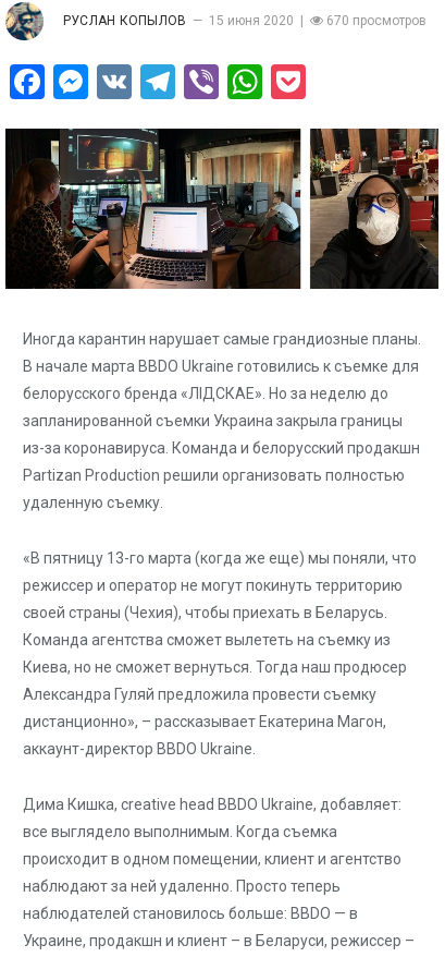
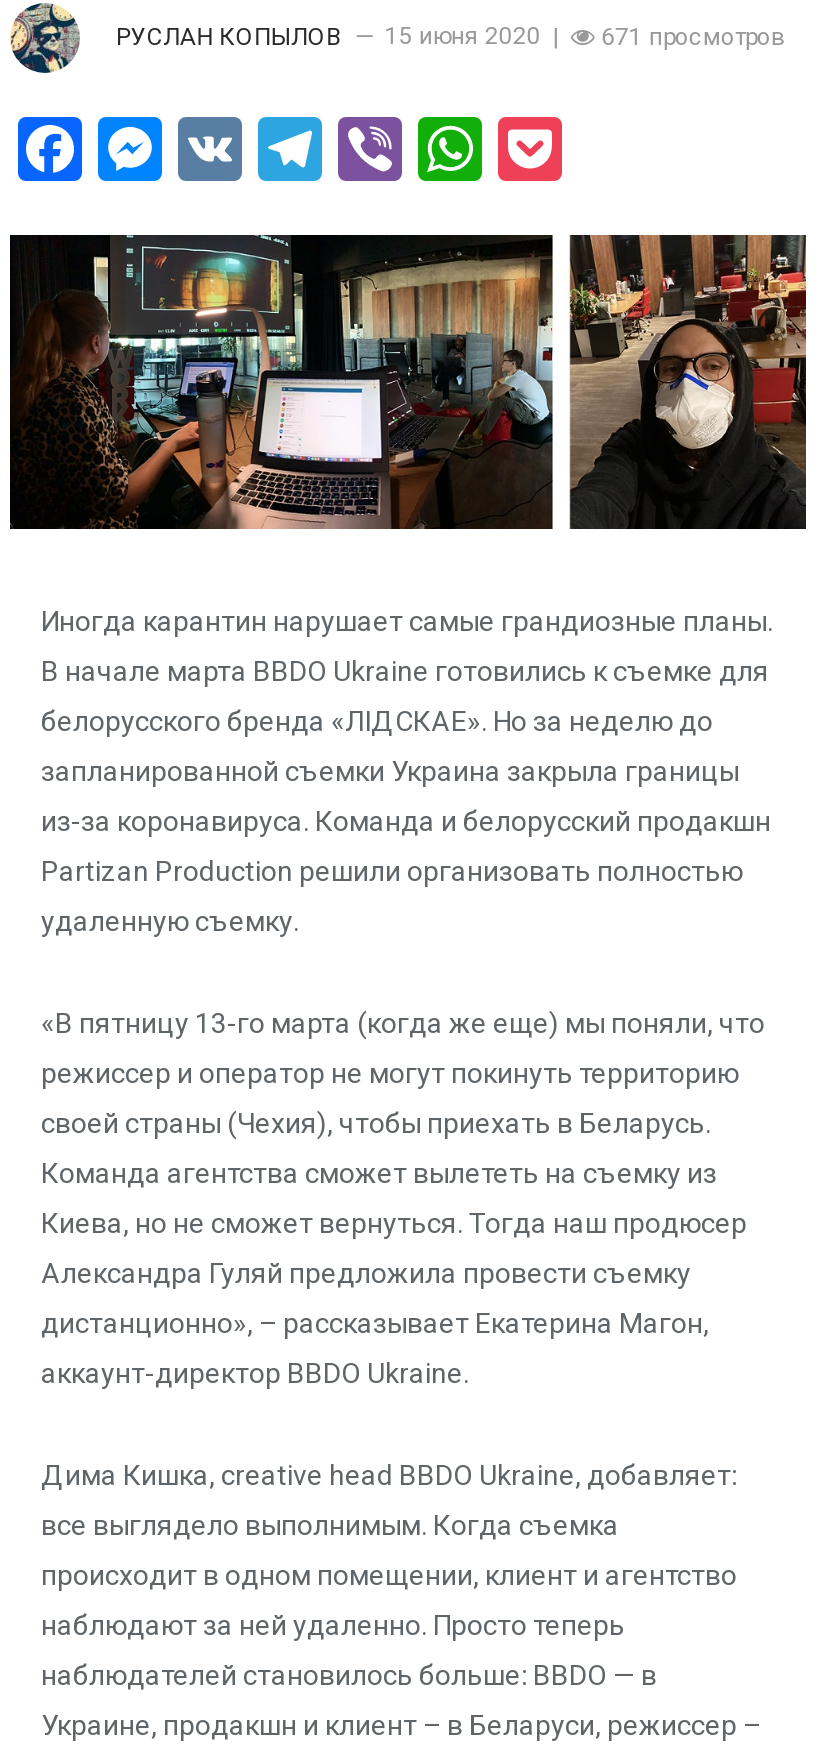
- РУСЛАН КОПЫЛОВ 15 июня 2020 670 просмотров
+ РУСЛАН КОПЫЛОВ 15 июня 2020 671 просмотров
